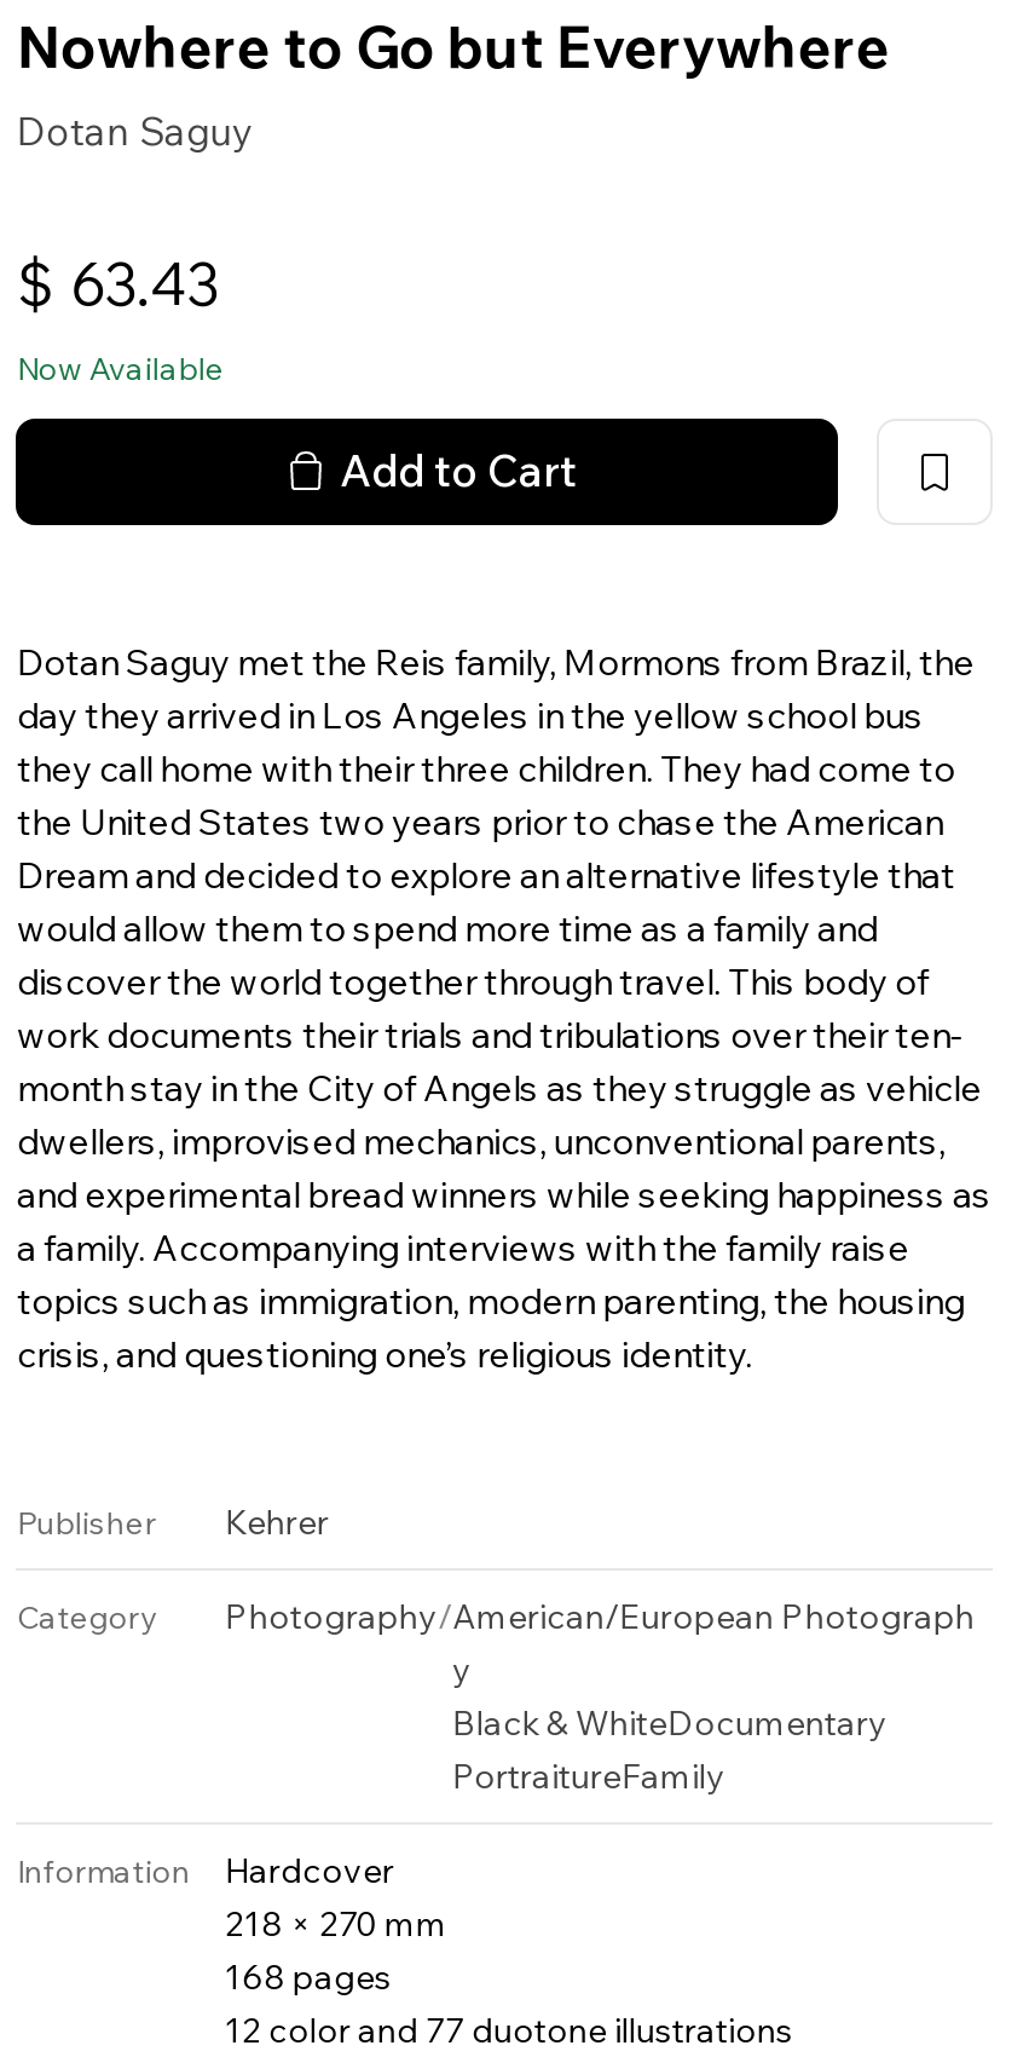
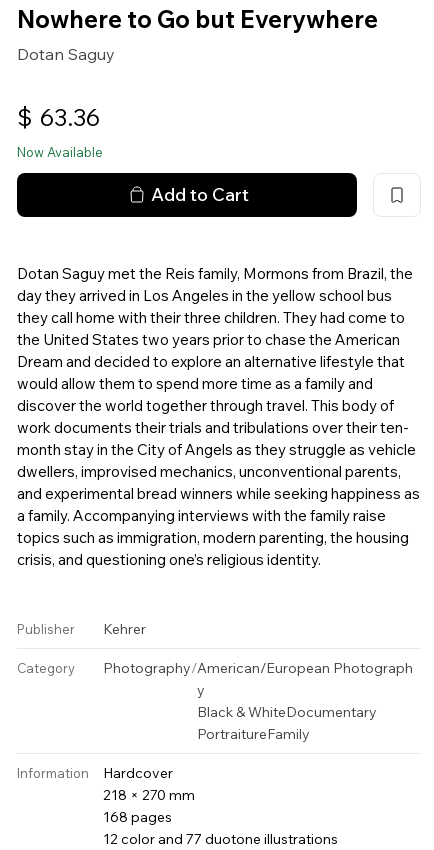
- $ 63.43
+ $ 63.36
